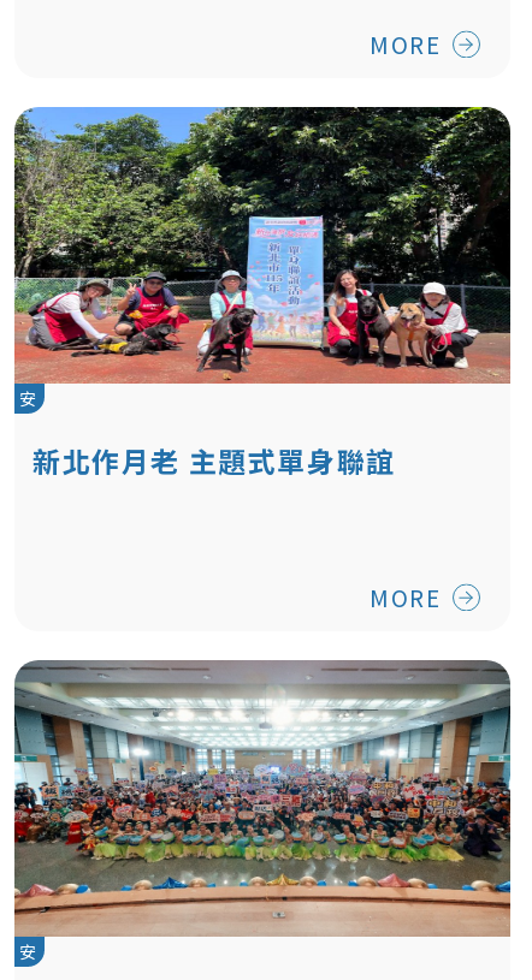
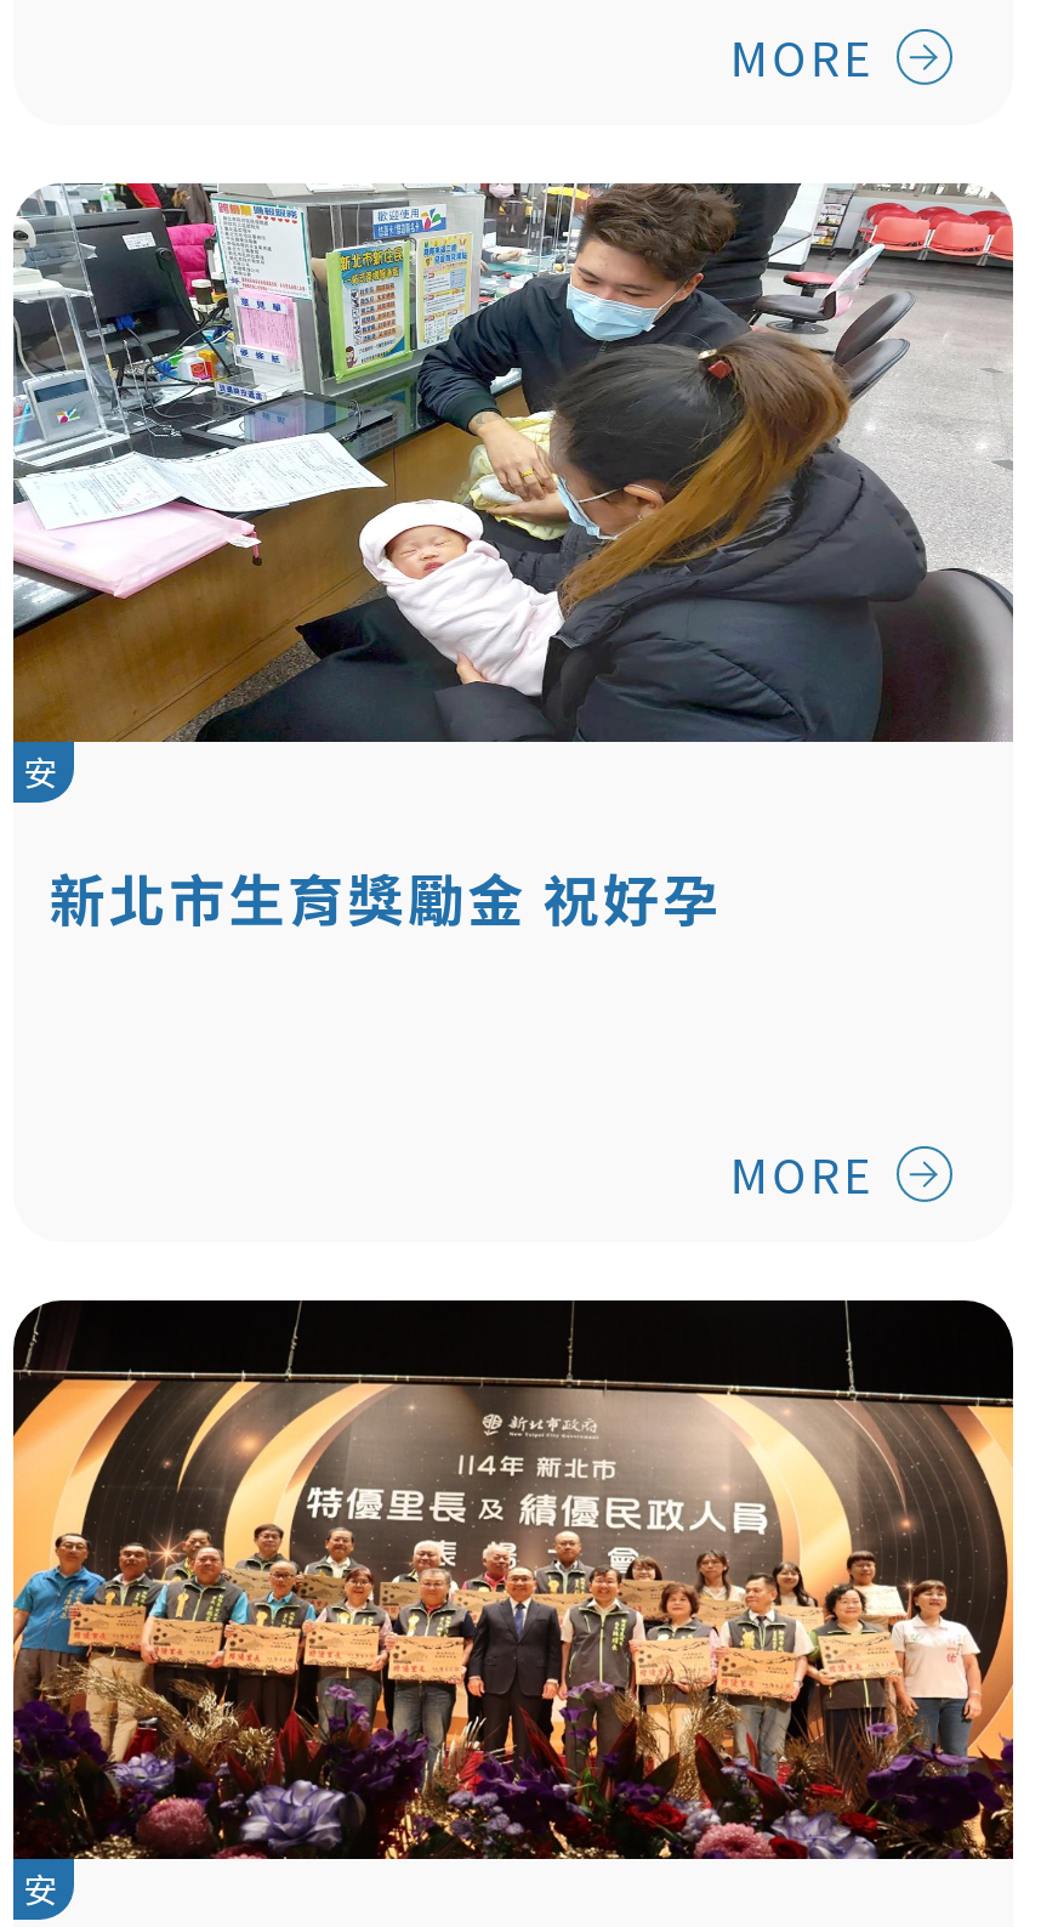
- [image]
+ [image]

- 新北作月老 主題式單身聯誼
+ 新北市生育獎勵金 祝好孕

- [image]
+ [image]
